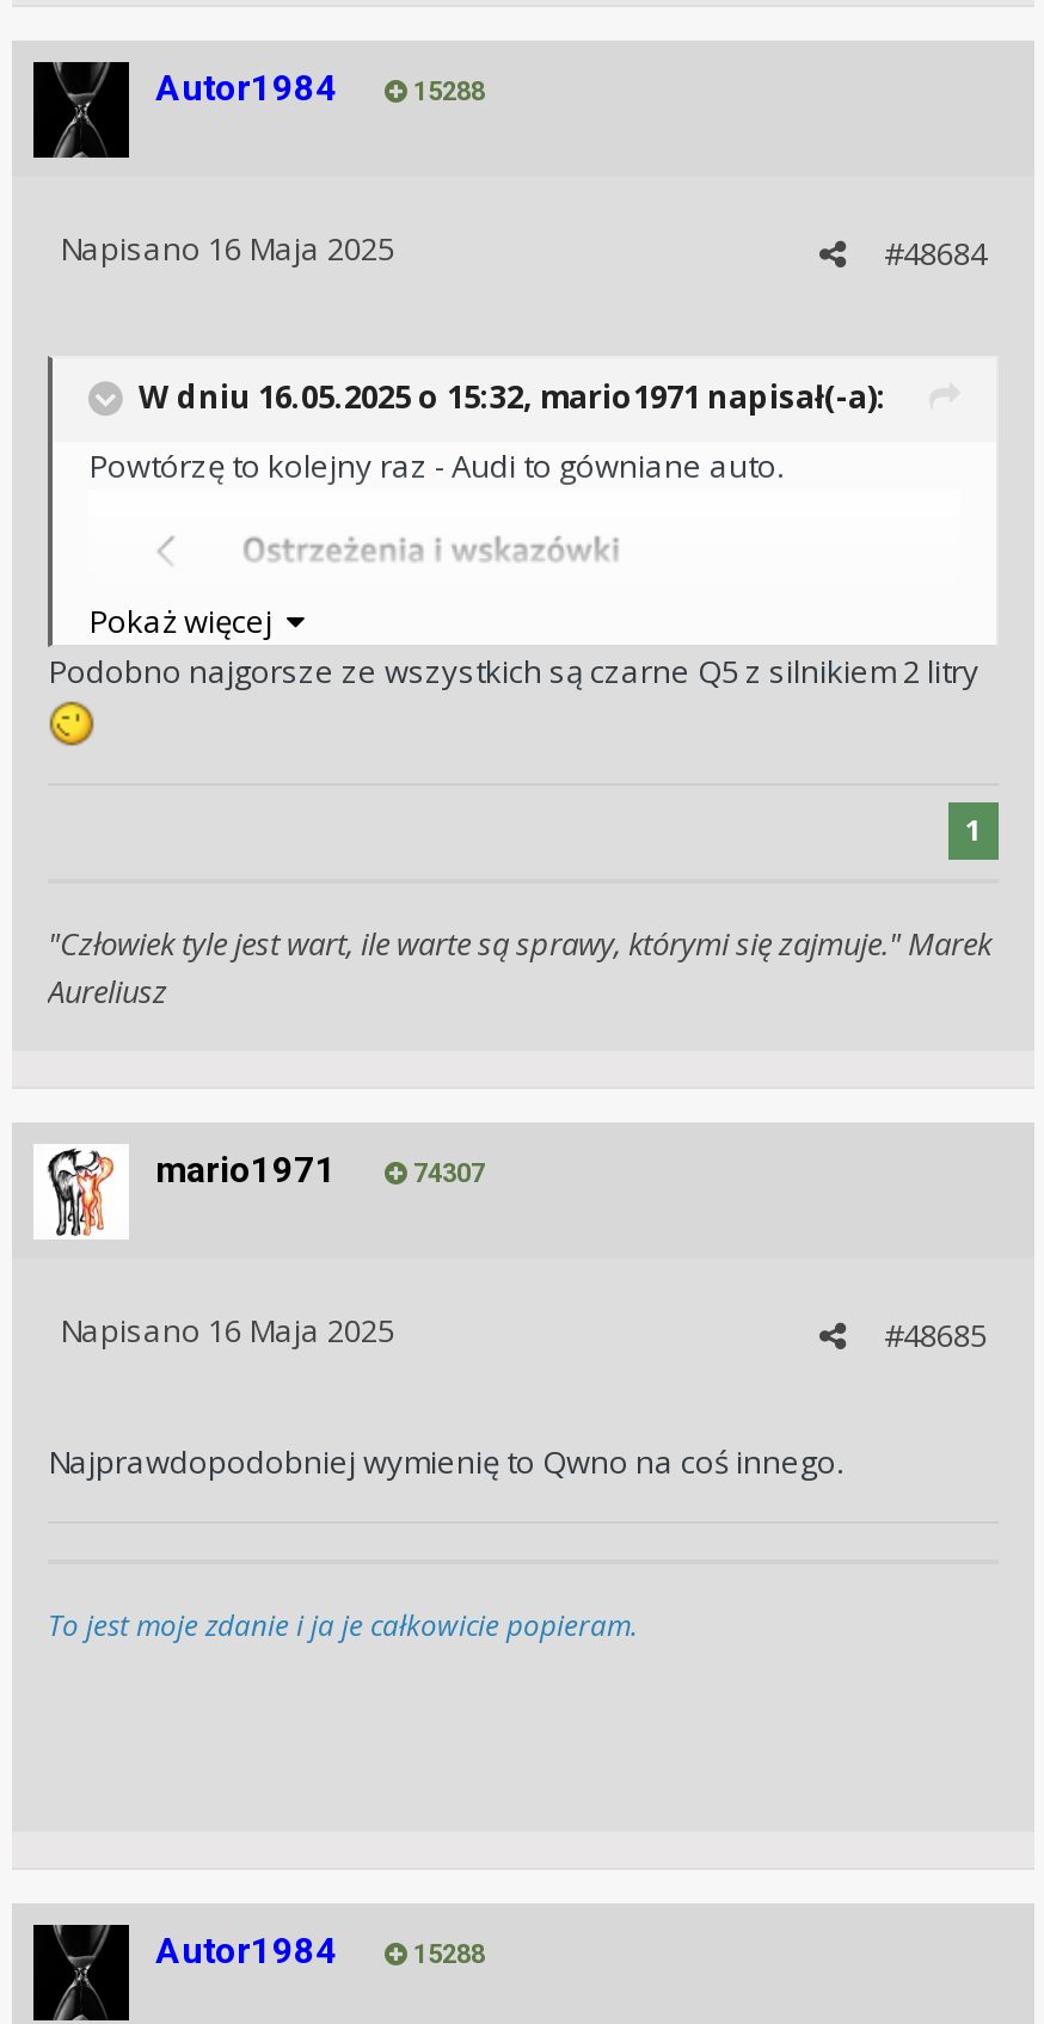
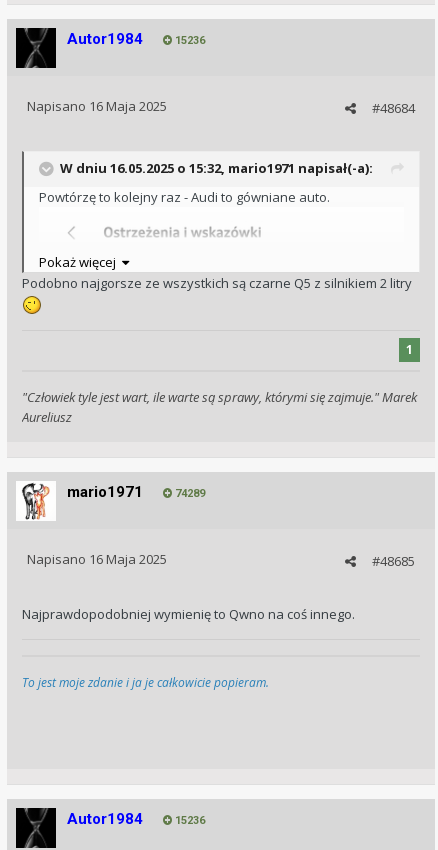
- 15288
+ 15236

- 74307
+ 74289

- 15288
+ 15236
